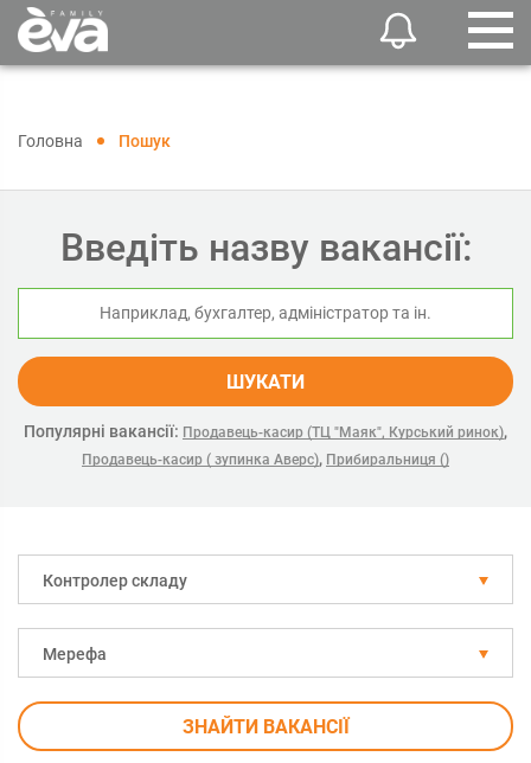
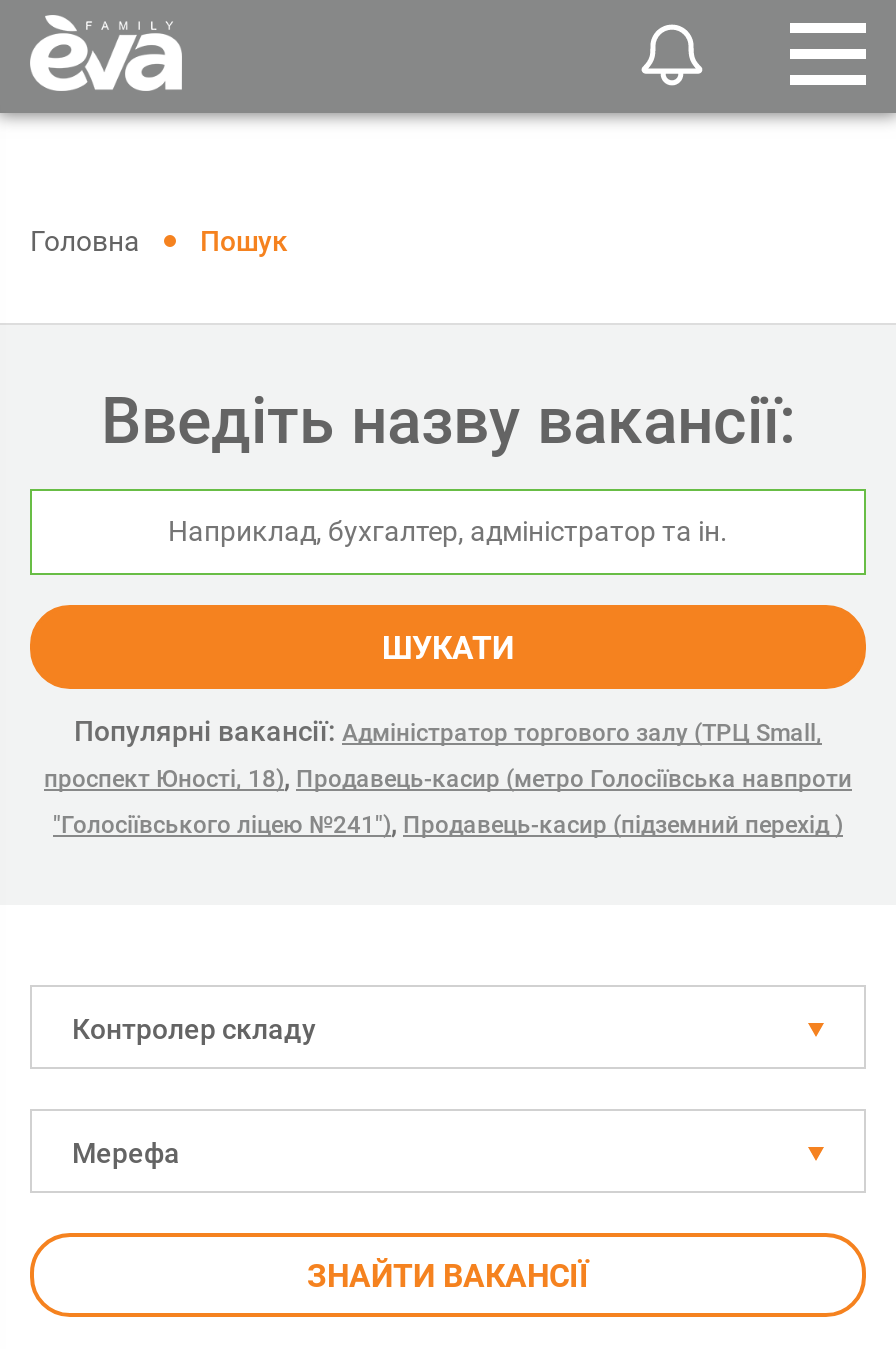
- Популярні вакансії: Продавець-касир (ТЦ "Маяк", Курський ринок),
- Продавець-касир ( зупинка Аверс), Прибиральниця ()
+ Популярні вакансії: Адміністратор торгового залу (ТРЦ Small,
+ проспект Юності, 18), Продавець-касир (метро Голосіївська навпроти
+ "Голосіївського ліцею №241"), Продавець-касир (підземний перехід )
